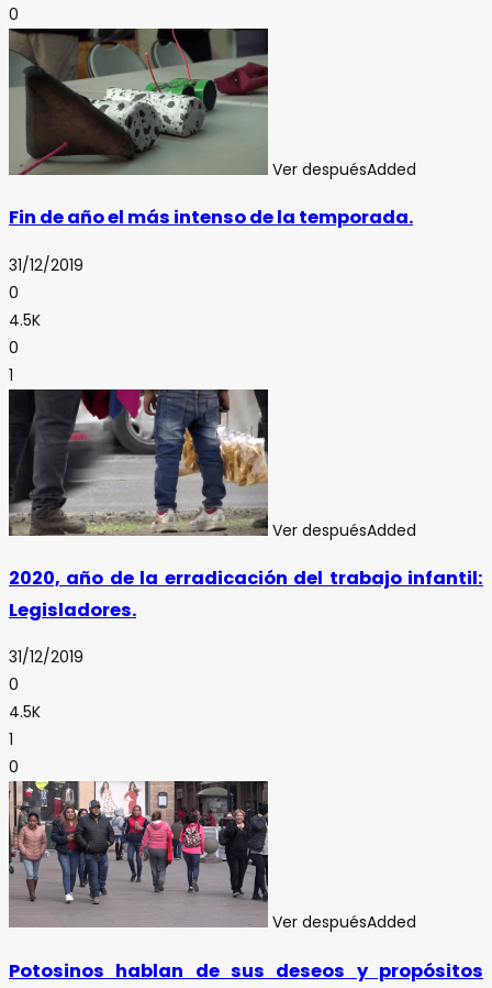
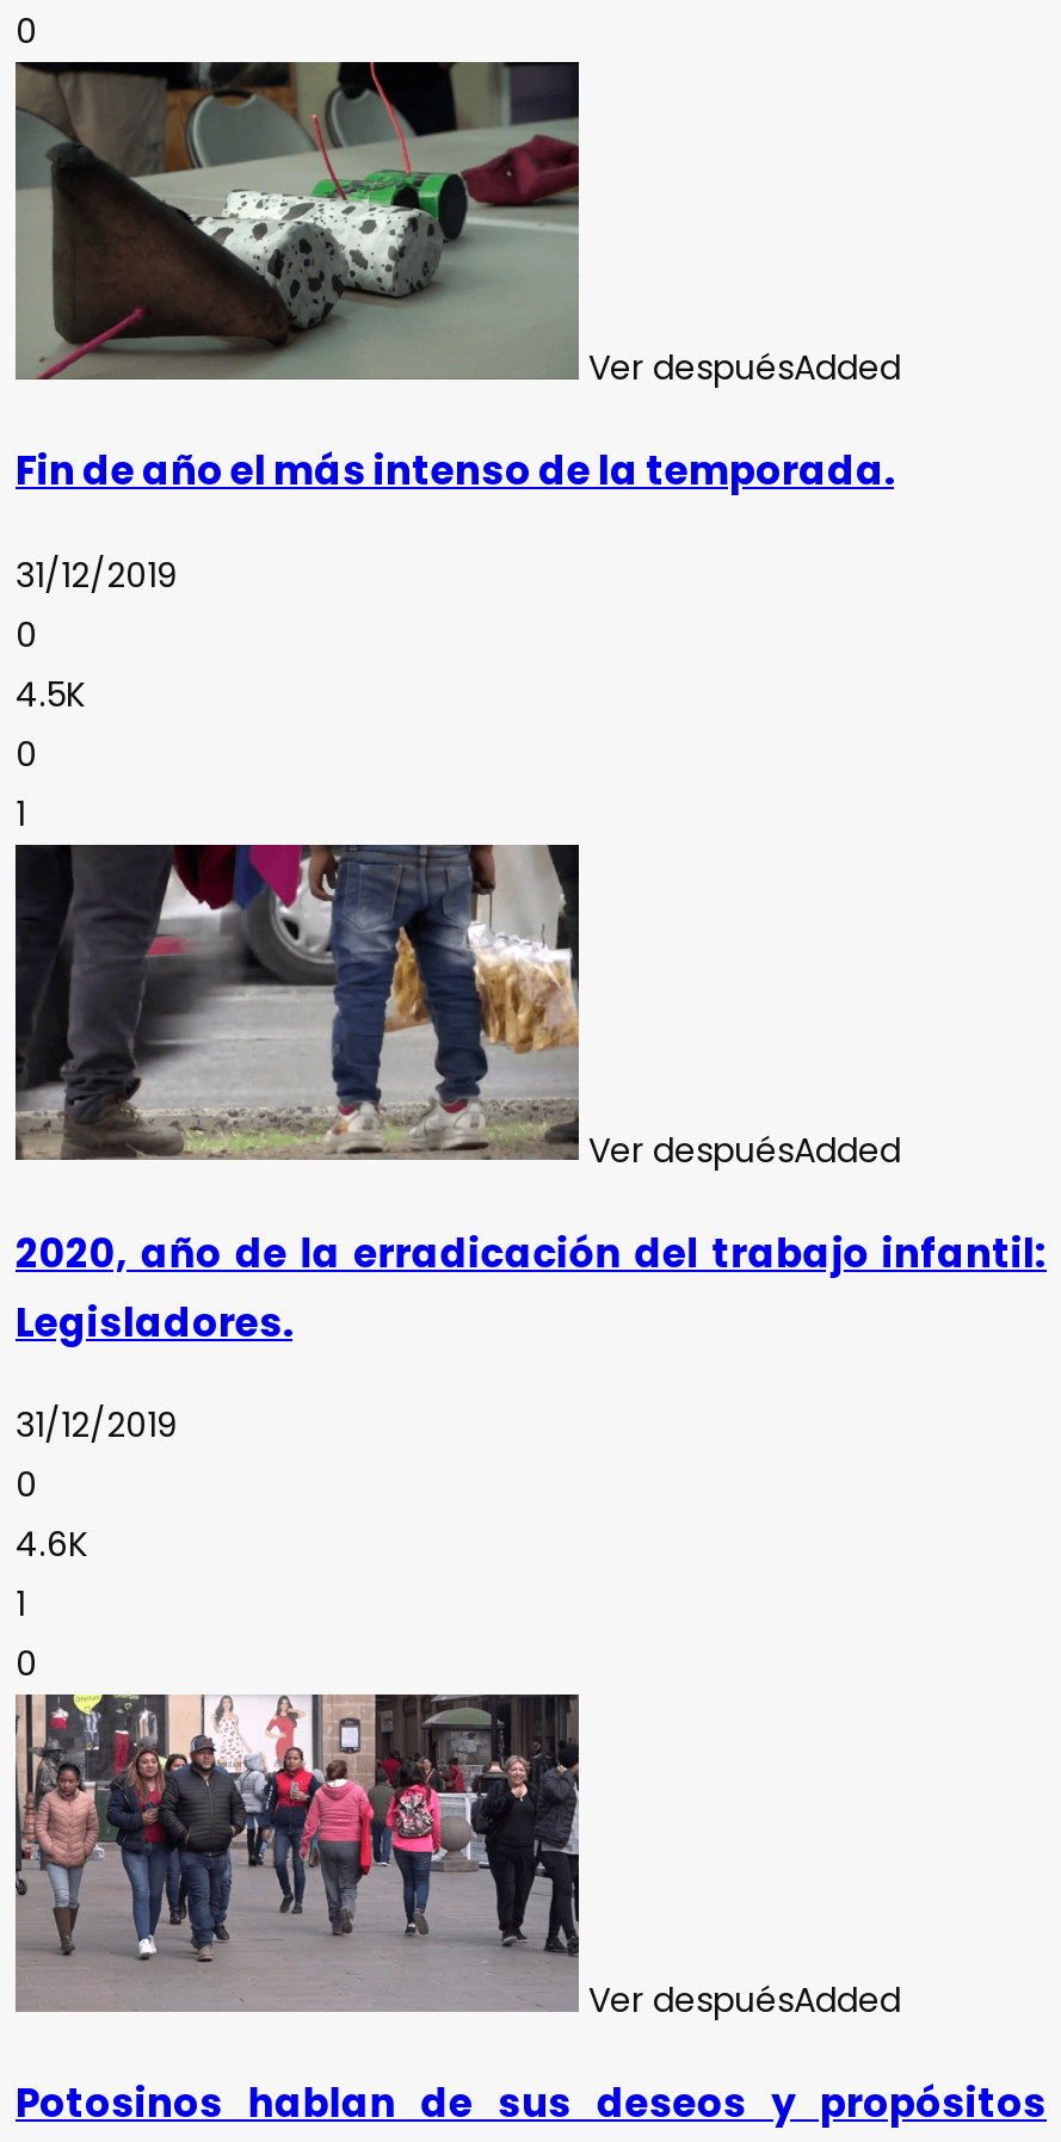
- 4.5K
+ 4.6K
